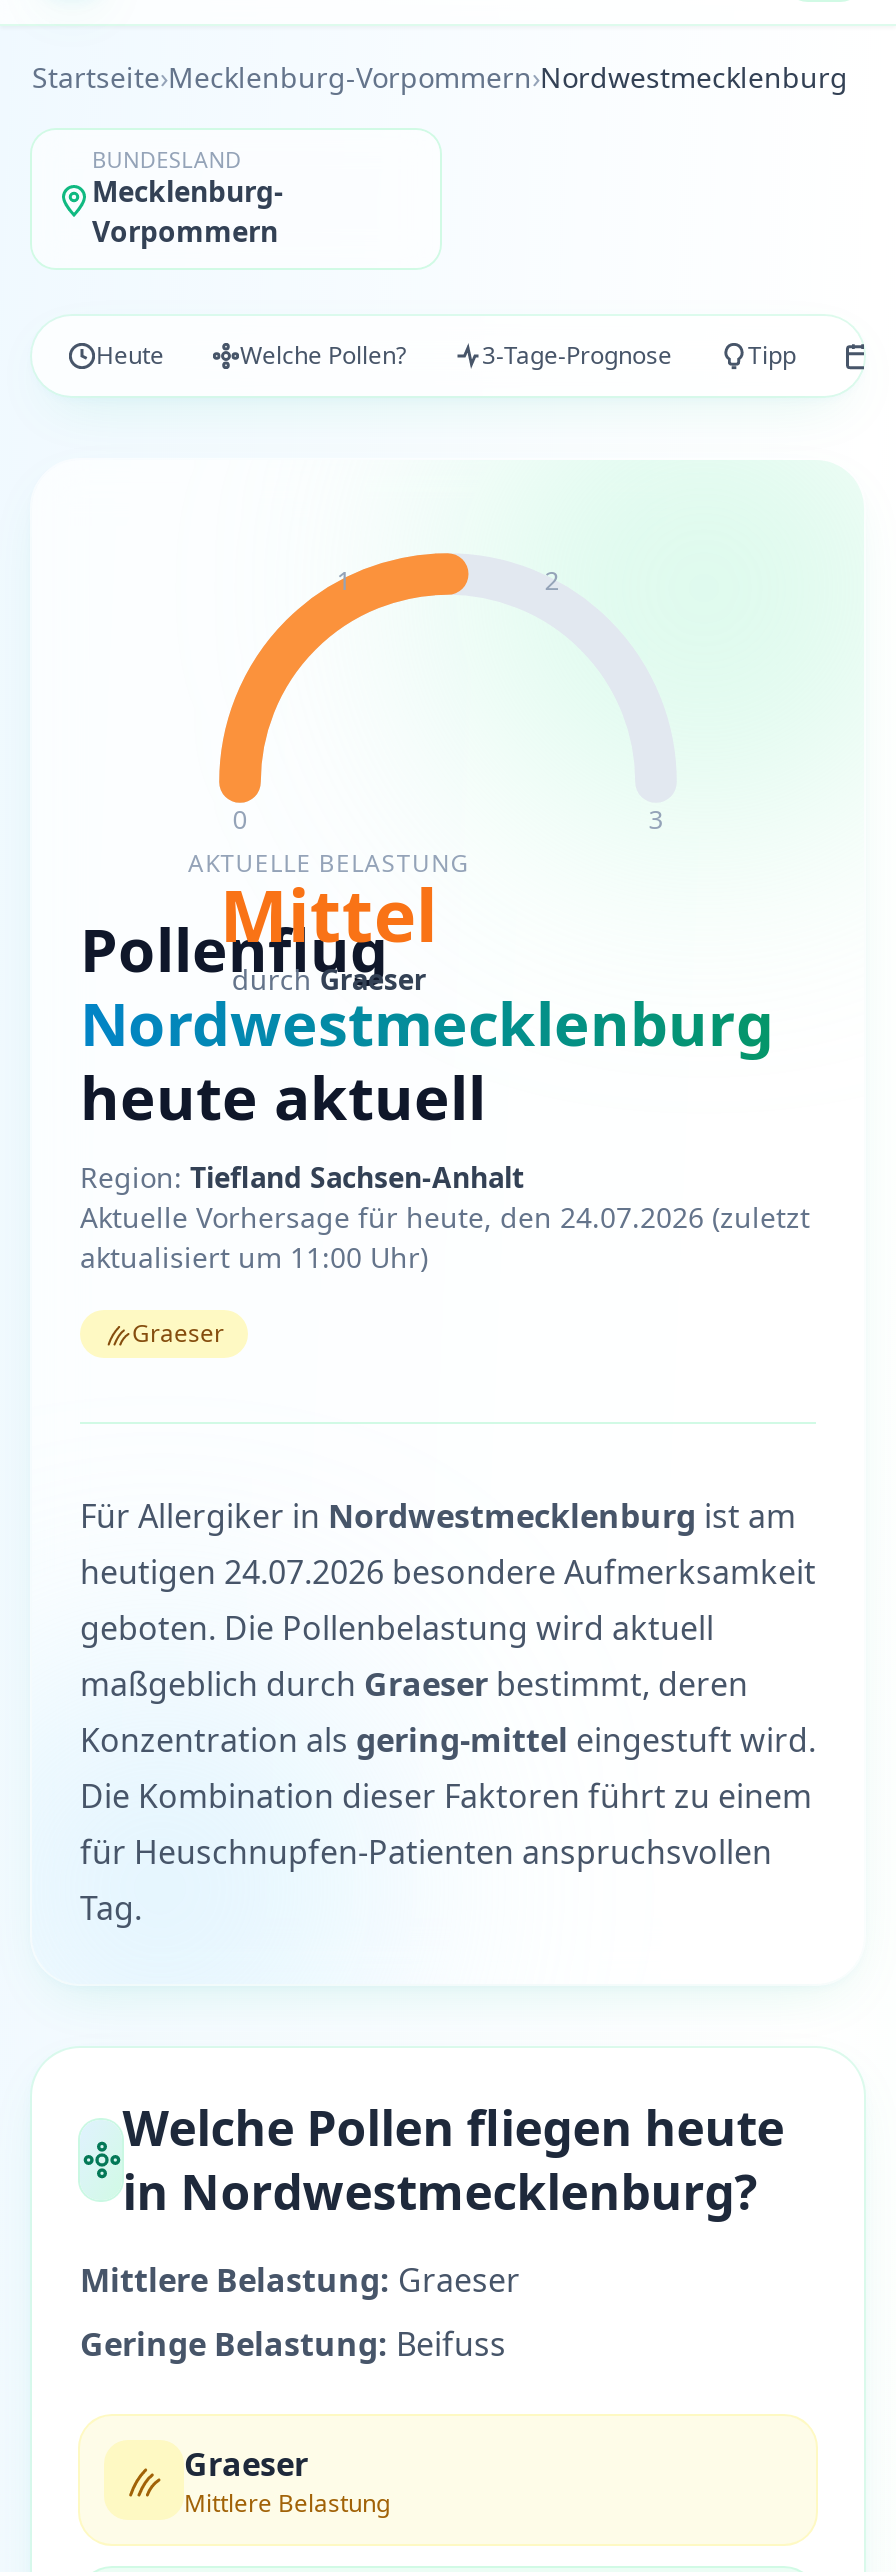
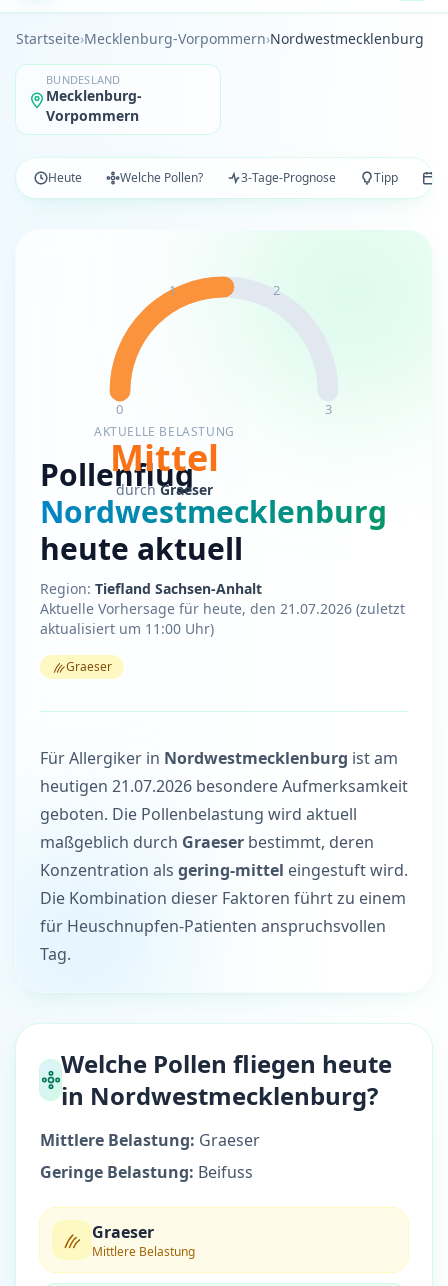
- Aktuelle Vorhersage für heute, den 24.07.2026 (zuletzt
+ Aktuelle Vorhersage für heute, den 21.07.2026 (zuletzt

- heutigen 24.07.2026 besondere Aufmerksamkeit
+ heutigen 21.07.2026 besondere Aufmerksamkeit
